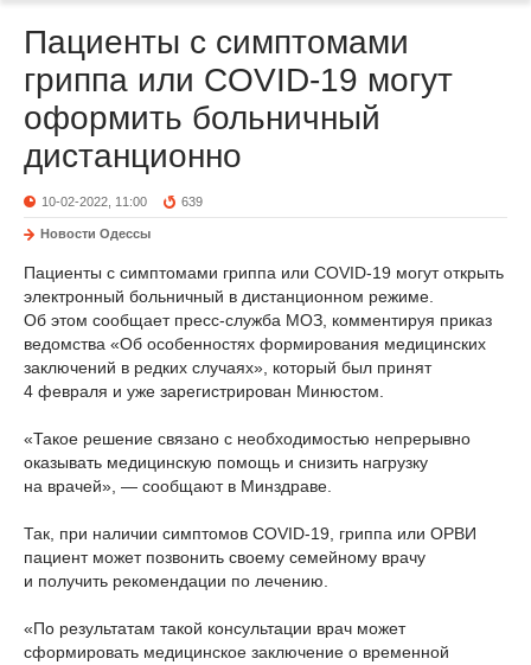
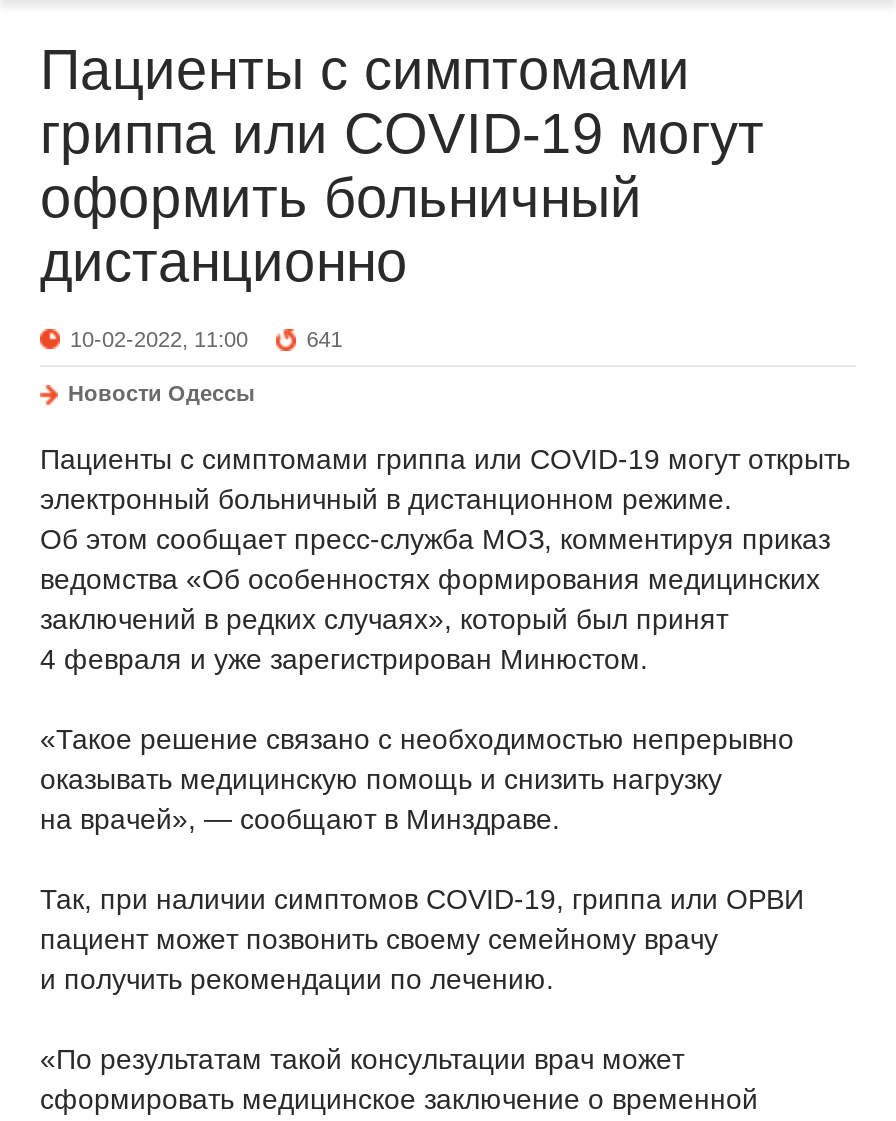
- 639
+ 641
